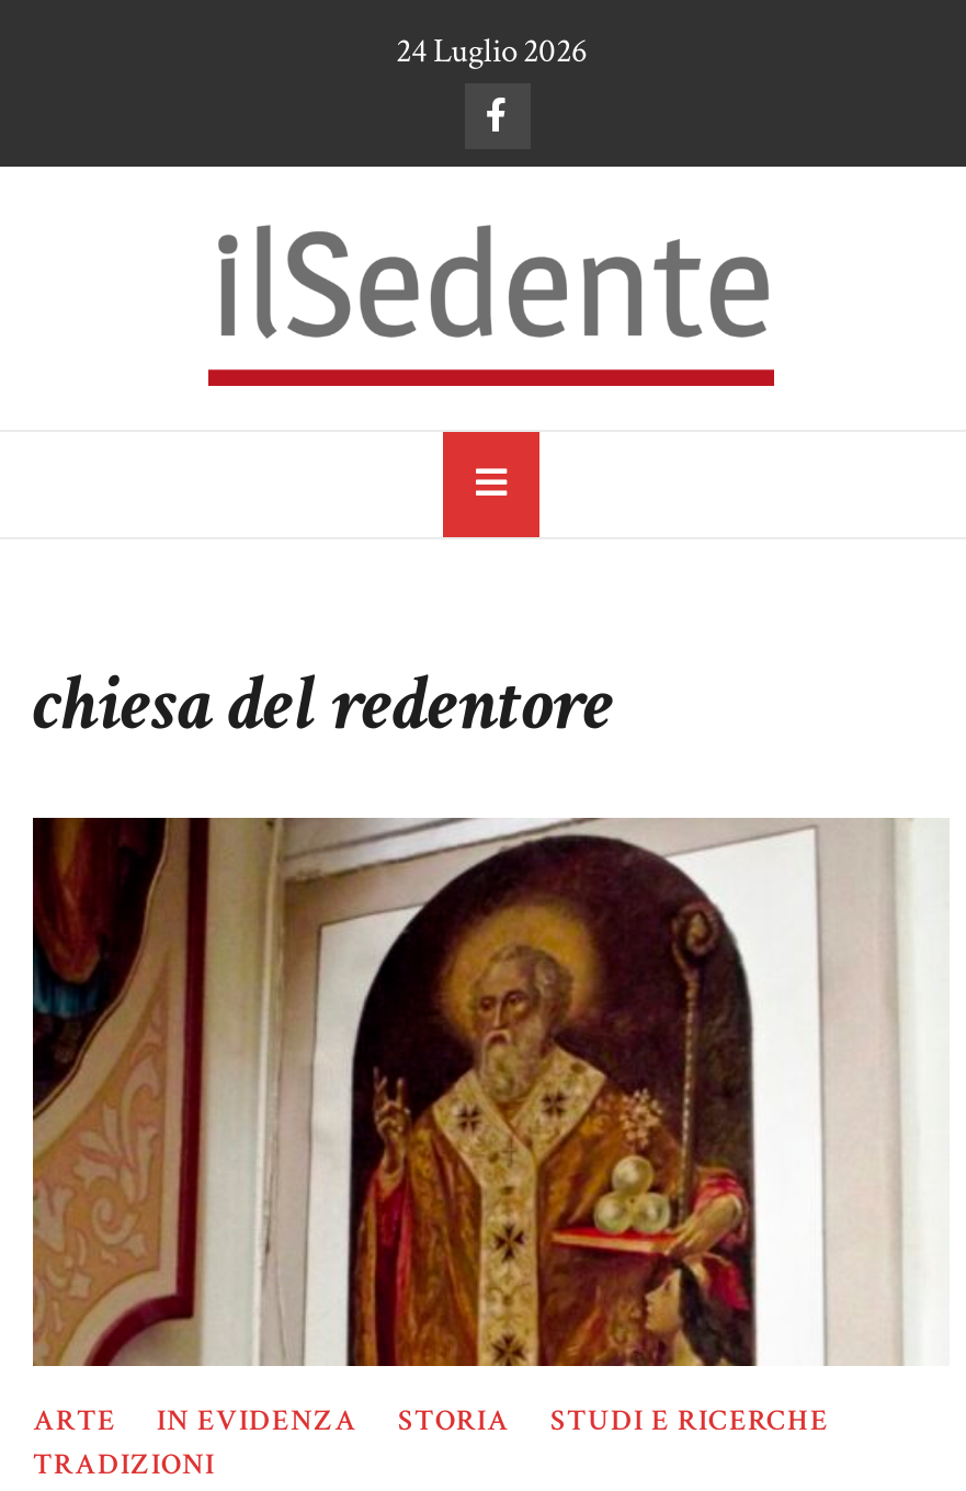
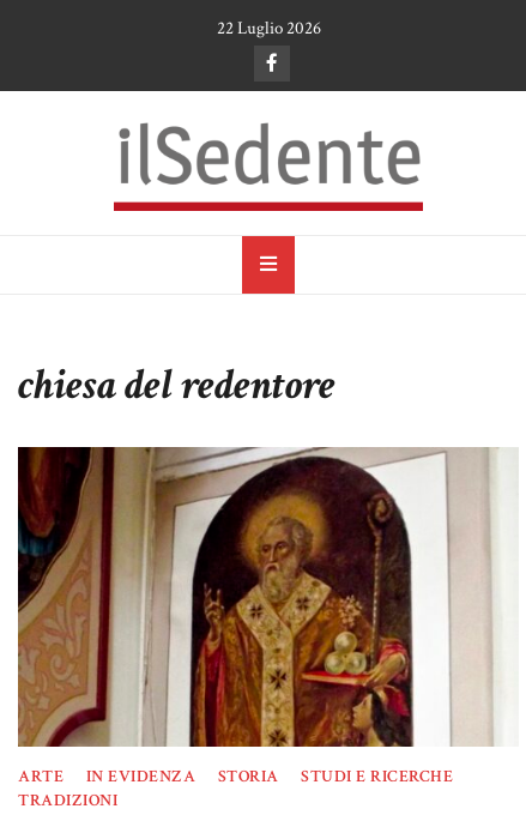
- 24 Luglio 2026
+ 22 Luglio 2026
